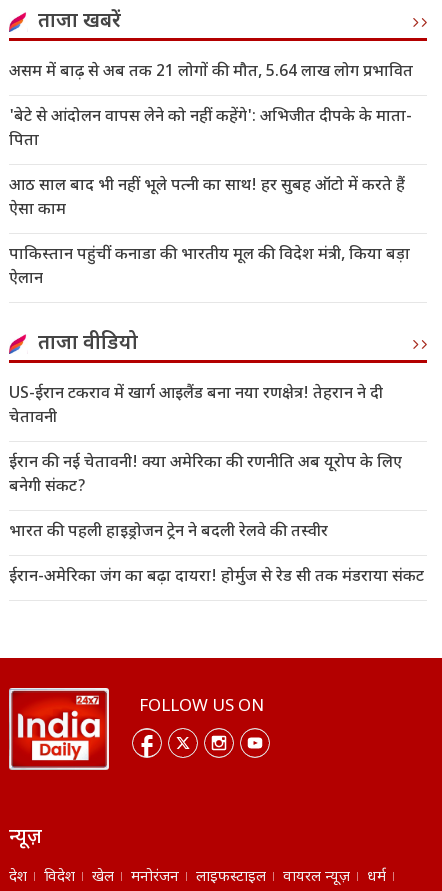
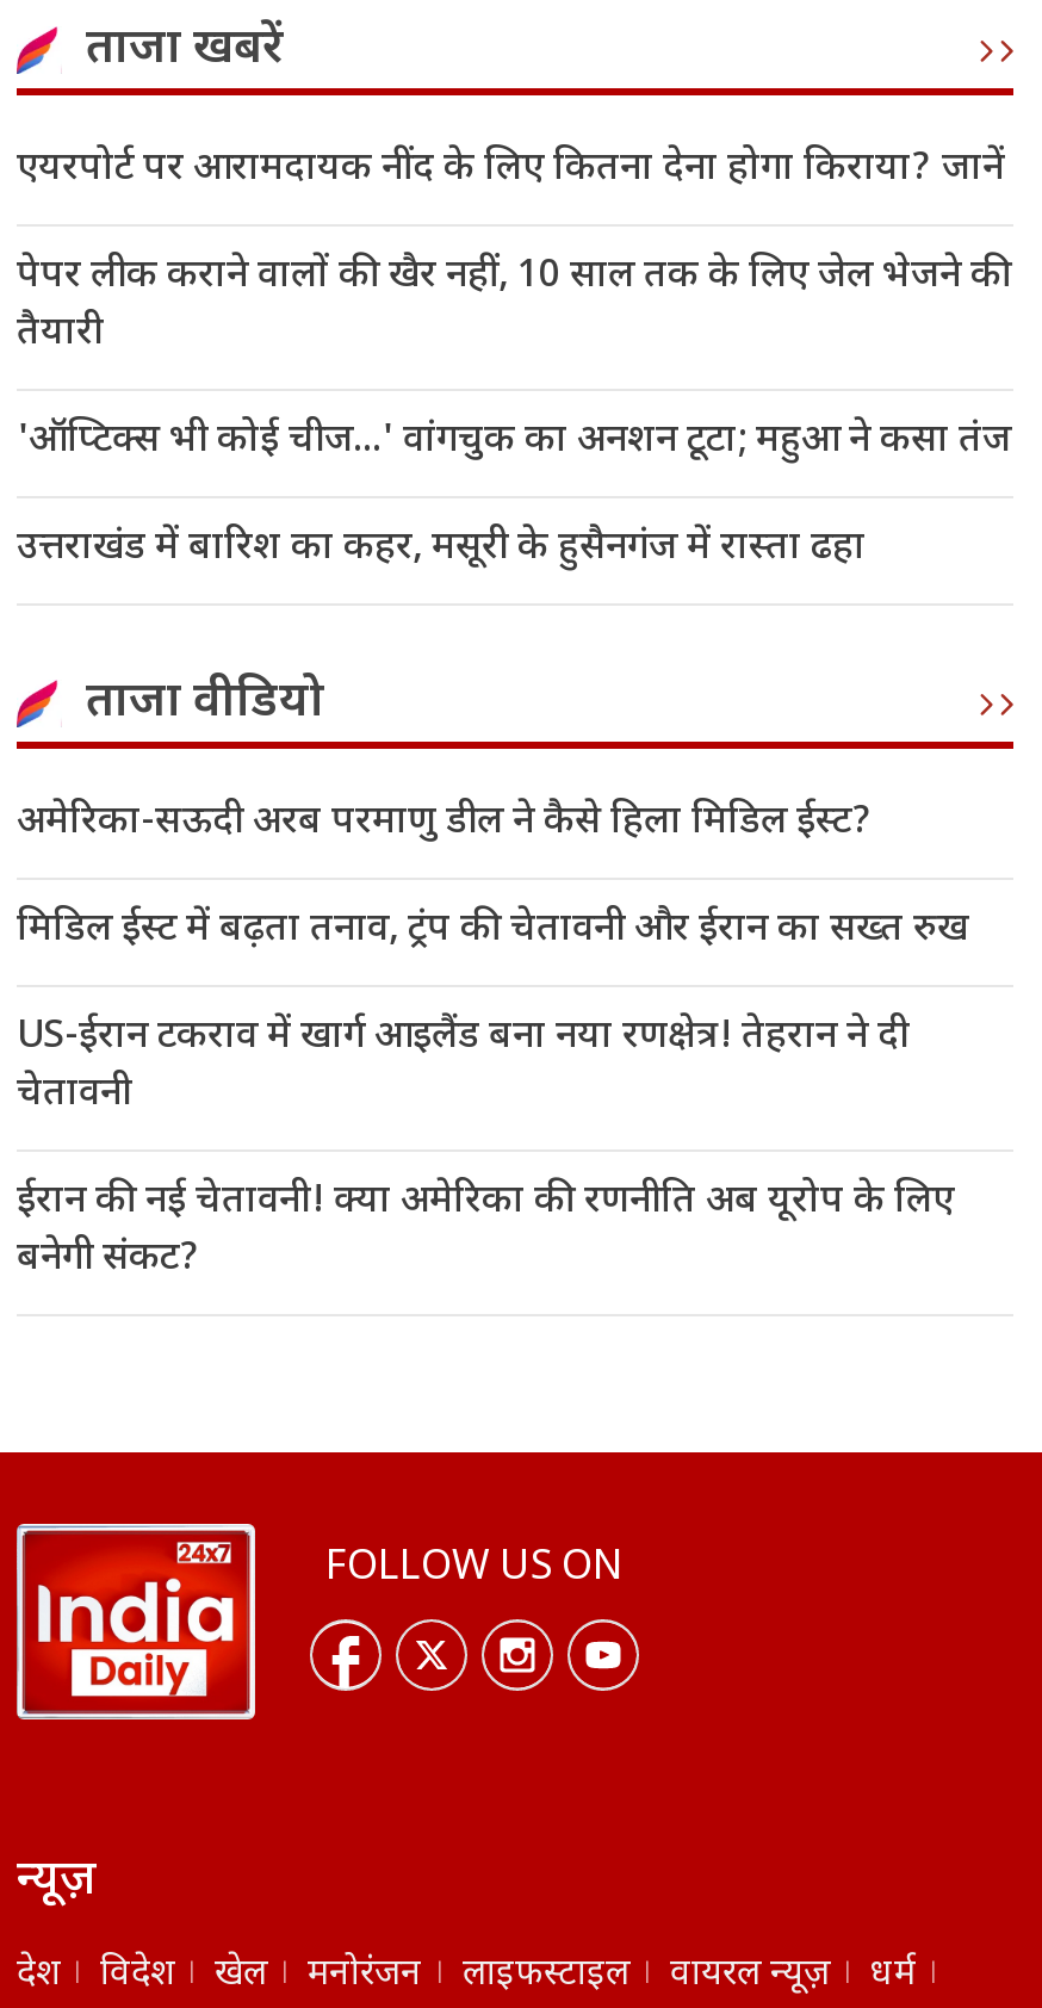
- असम में बाढ़ से अब तक 21 लोगों की मौत, 5.64 लाख लोग प्रभावित
+ एयरपोर्ट पर आरामदायक नींद के लिए कितना देना होगा किराया? जानें

- 'बेटे से आंदोलन वापस लेने को नहीं कहेंगे': अभिजीत दीपके के माता-
- पिता
+ पेपर लीक कराने वालों की खैर नहीं, 10 साल तक के लिए जेल भेजने की
+ तैयारी

- आठ साल बाद भी नहीं भूले पत्नी का साथ! हर सुबह ऑटो में करते हैं
- ऐसा काम
+ 'ऑप्टिक्स भी कोई चीज...' वांगचुक का अनशन टूटा; महुआ ने कसा तंज

- पाकिस्तान पहुंचीं कनाडा की भारतीय मूल की विदेश मंत्री, किया बड़ा
- ऐलान
+ उत्तराखंड में बारिश का कहर, मसूरी के हुसैनगंज में रास्ता ढहा

+ अमेरिका-सऊदी अरब परमाणु डील ने कैसे हिला मिडिल ईस्ट?
+ मिडिल ईस्ट में बढ़ता तनाव, ट्रंप की चेतावनी और ईरान का सख्त रुख

moved down: चेतावनी | ईरान की नई चेतावनी! क्या अमेरिका की रणनीति अब यूरोप के लिए | बनेगी संकट?

- भारत की पहली हाइड्रोजन ट्रेन ने बदली रेलवे की तस्वीर
- ईरान-अमेरिका जंग का बढ़ा दायरा! होर्मुज से रेड सी तक मंडराया संकट
